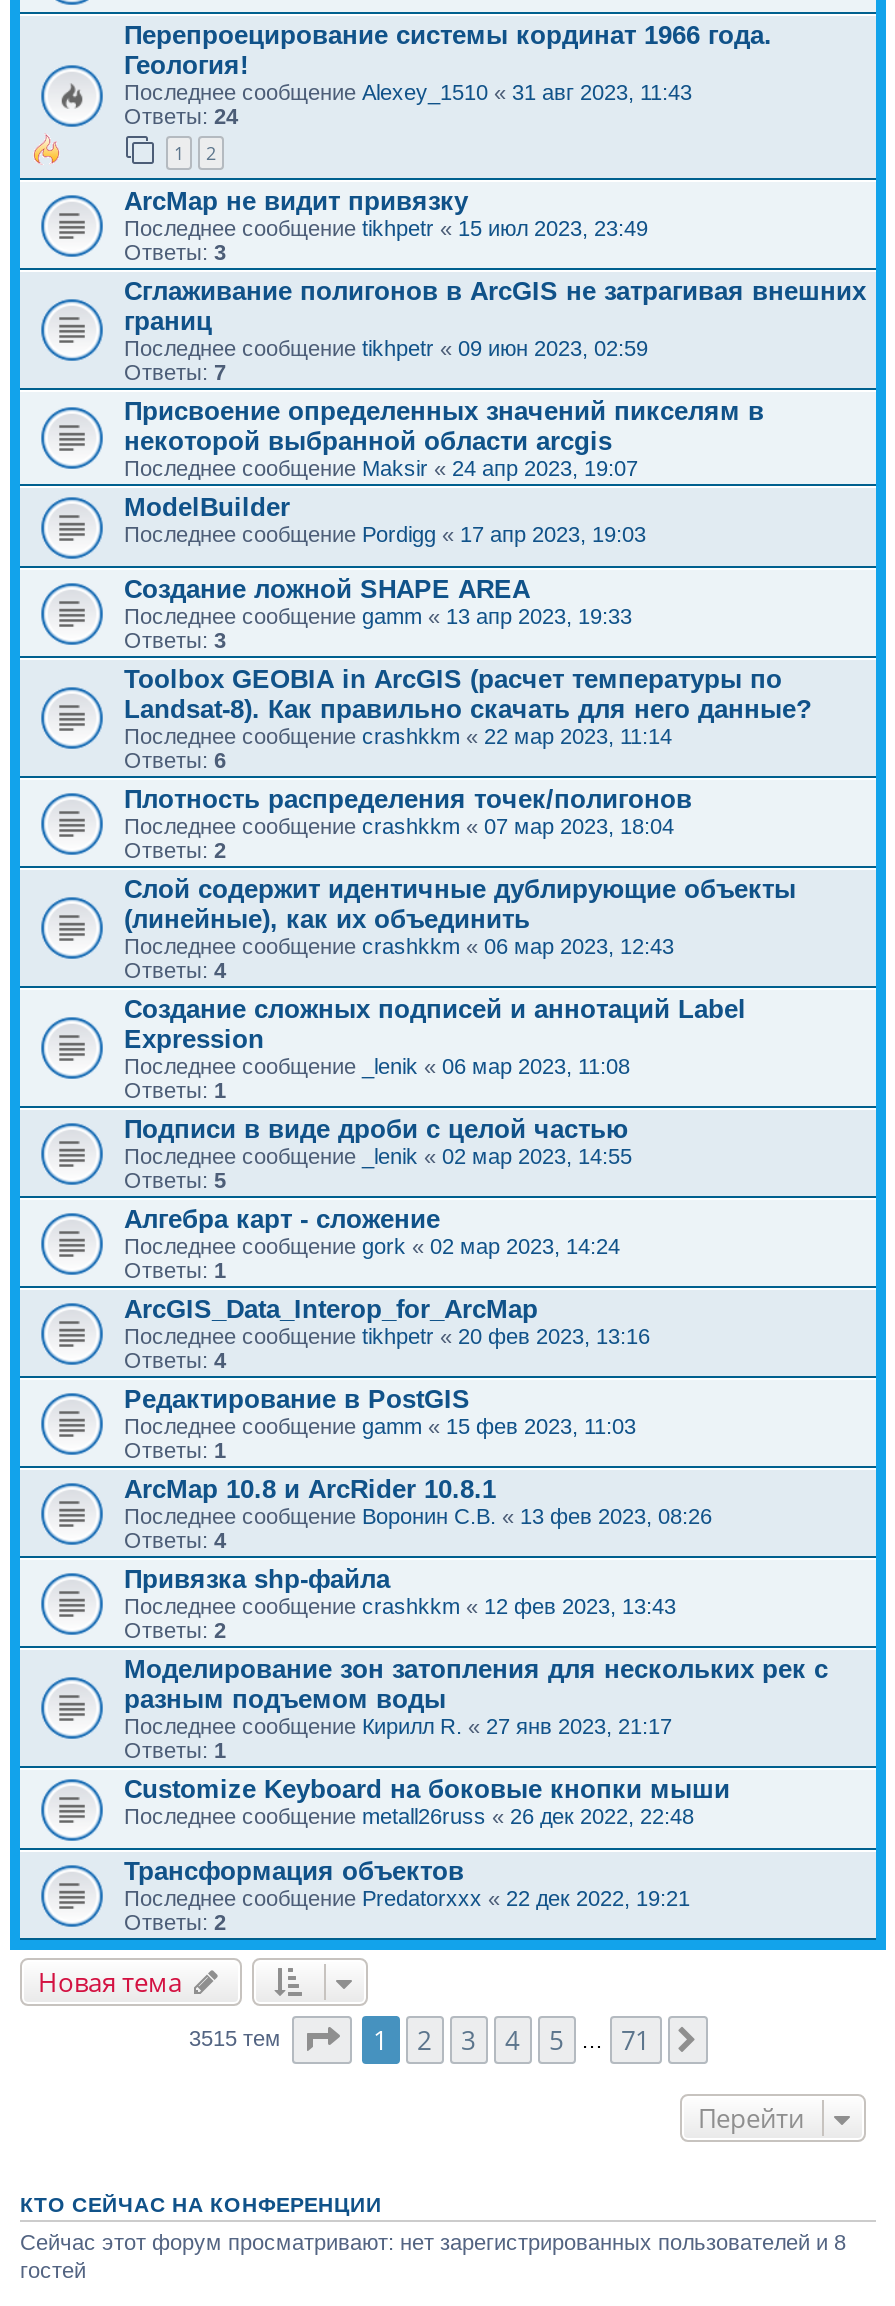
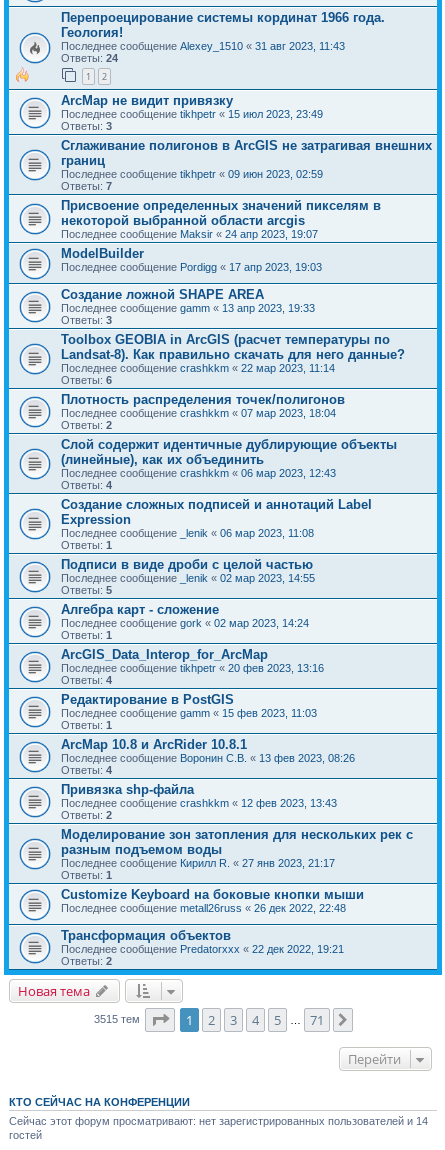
- Сейчас этот форум просматривают: нет зарегистрированных пользователей и 8
+ Сейчас этот форум просматривают: нет зарегистрированных пользователей и 14
